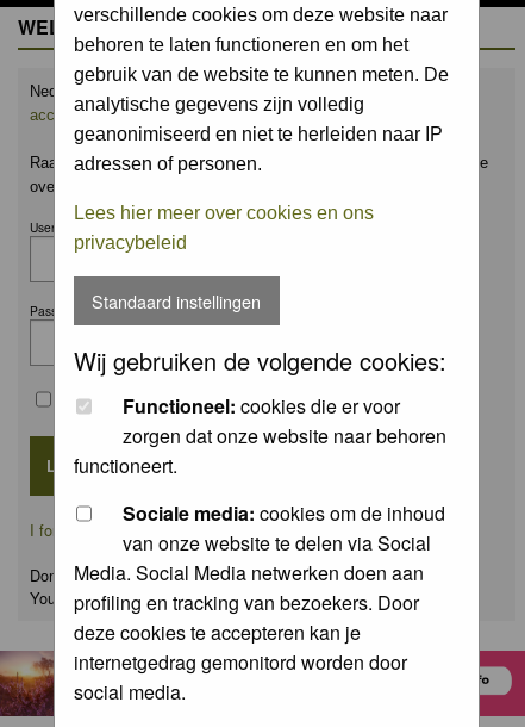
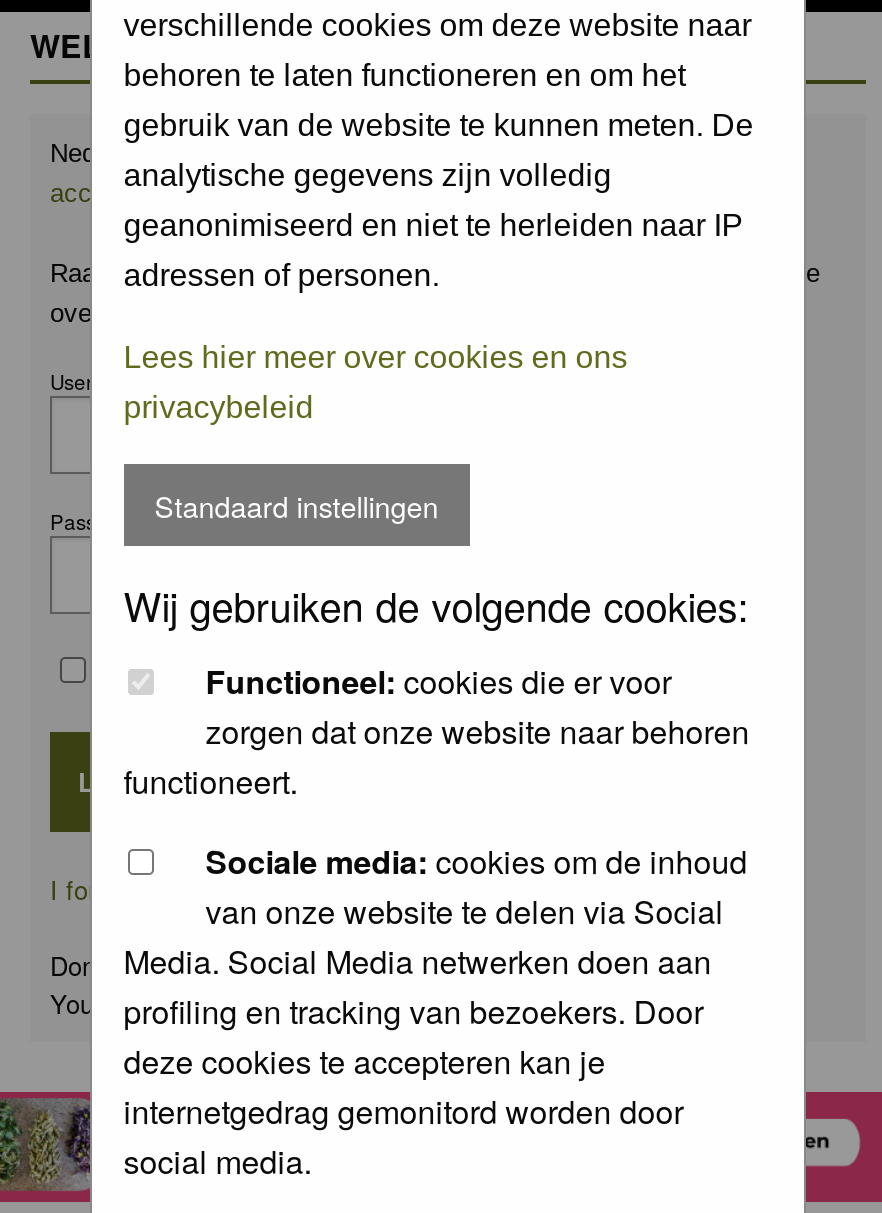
- [image]
+ [image]
